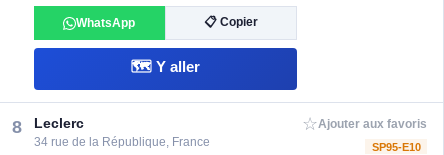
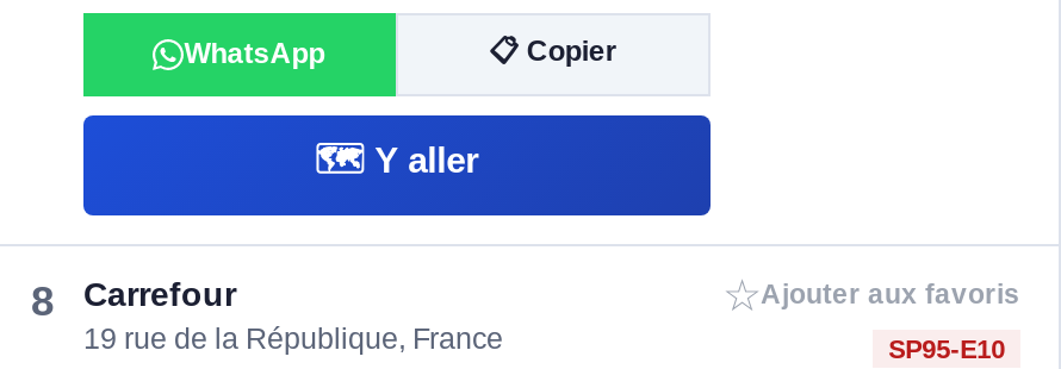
- Leclerc
- 34 rue de la République, France
+ Carrefour
+ 19 rue de la République, France
